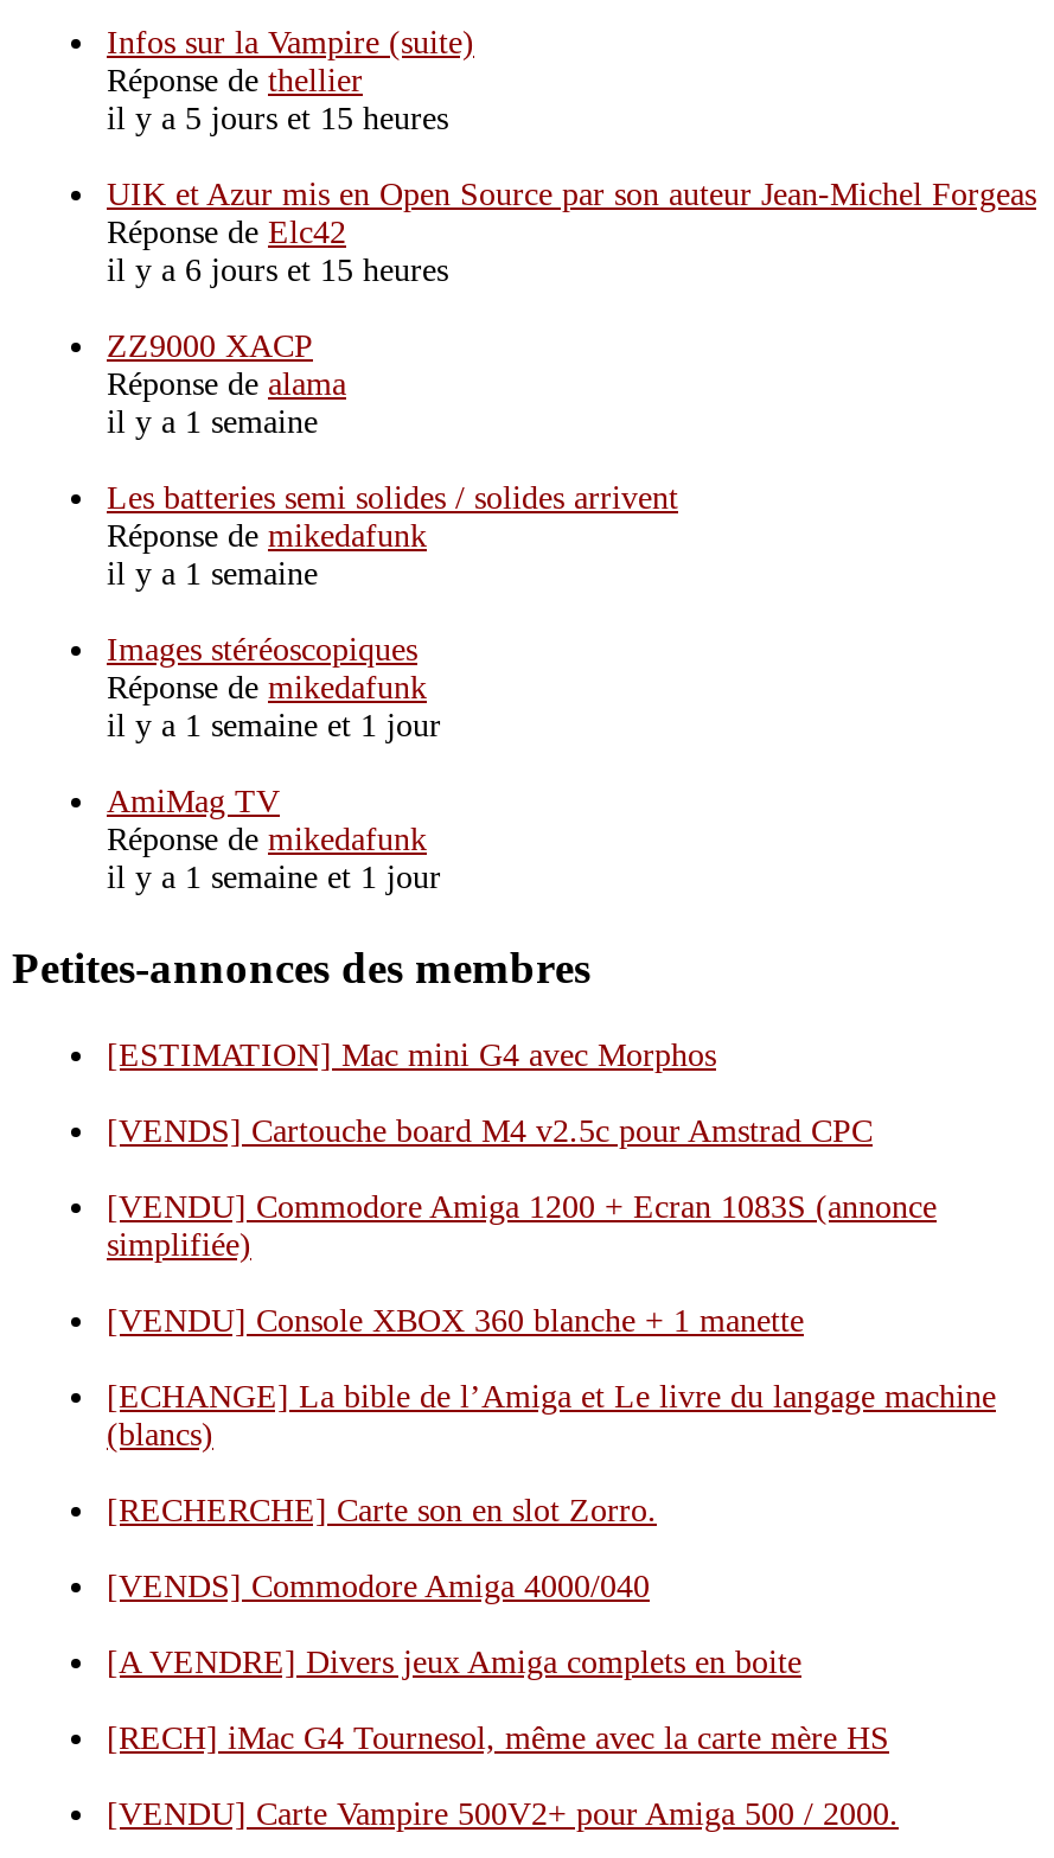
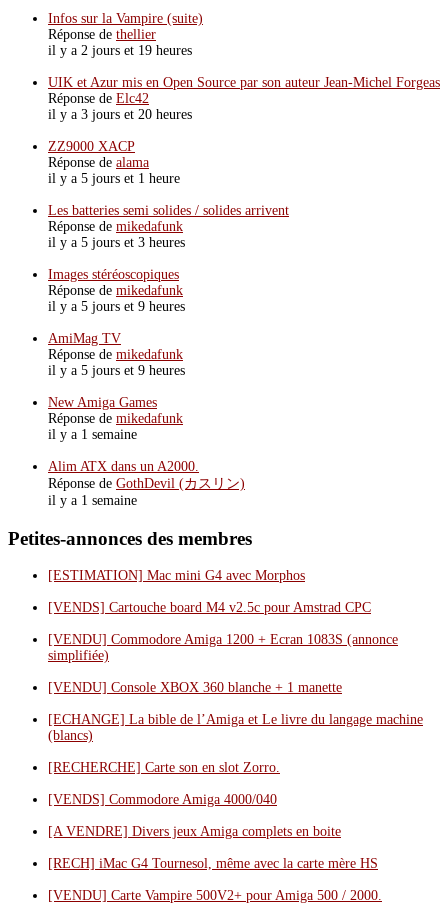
- il y a 5 jours et 15 heures
+ il y a 2 jours et 19 heures

- il y a 6 jours et 15 heures
+ il y a 3 jours et 20 heures

- il y a 1 semaine
+ il y a 5 jours et 1 heure

- il y a 1 semaine
+ il y a 5 jours et 3 heures

- il y a 1 semaine et 1 jour
+ il y a 5 jours et 9 heures

- il y a 1 semaine et 1 jour
+ il y a 5 jours et 9 heures
+ New Amiga Games
+ Réponse de mikedafunk
+ il y a 1 semaine
+ Alim ATX dans un A2000.
+ Réponse de GothDevil (カスリン)
+ il y a 1 semaine
